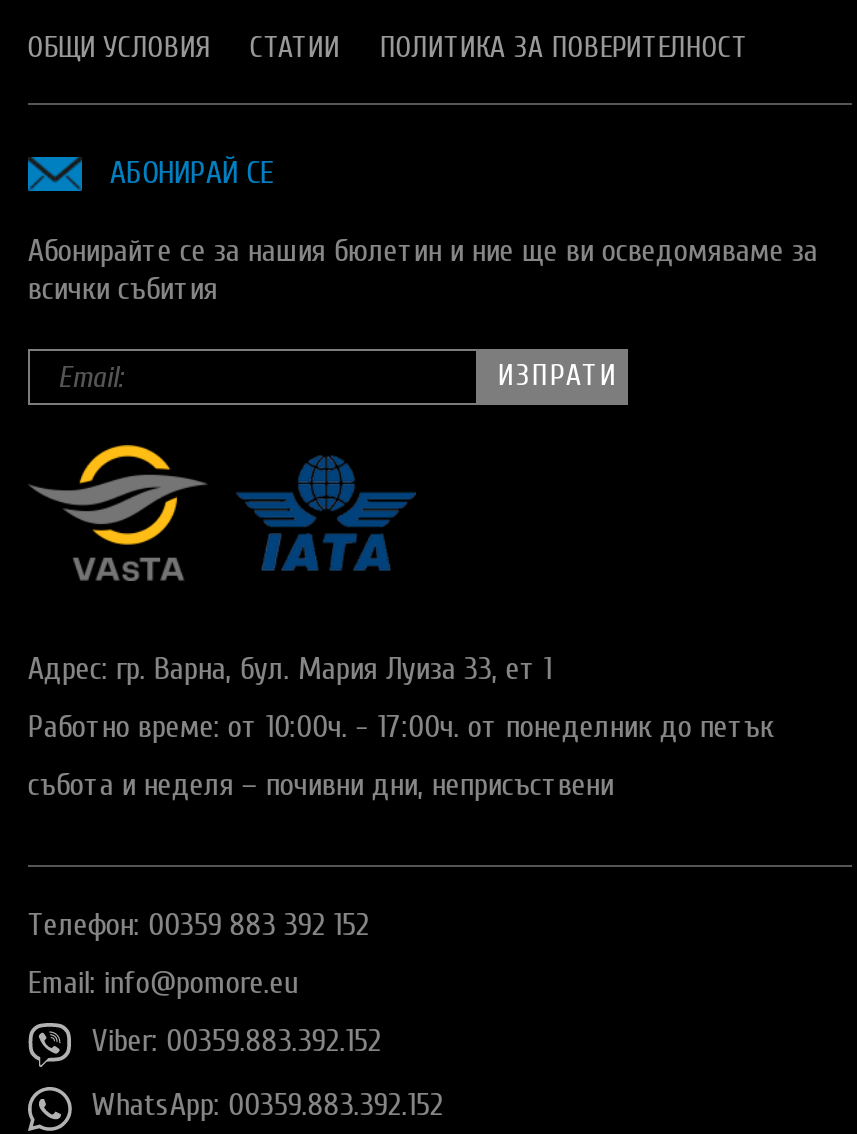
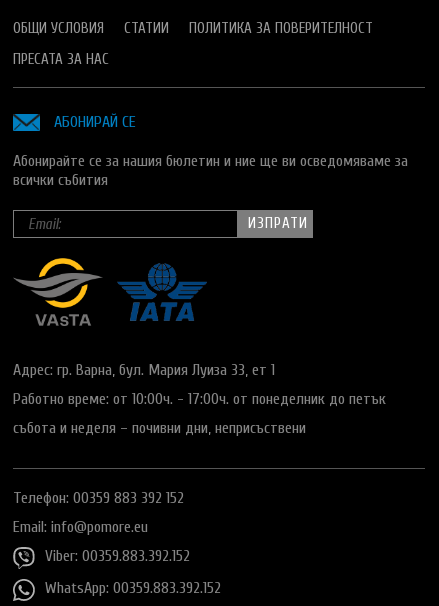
+ ПРЕСАТА ЗА НАС
